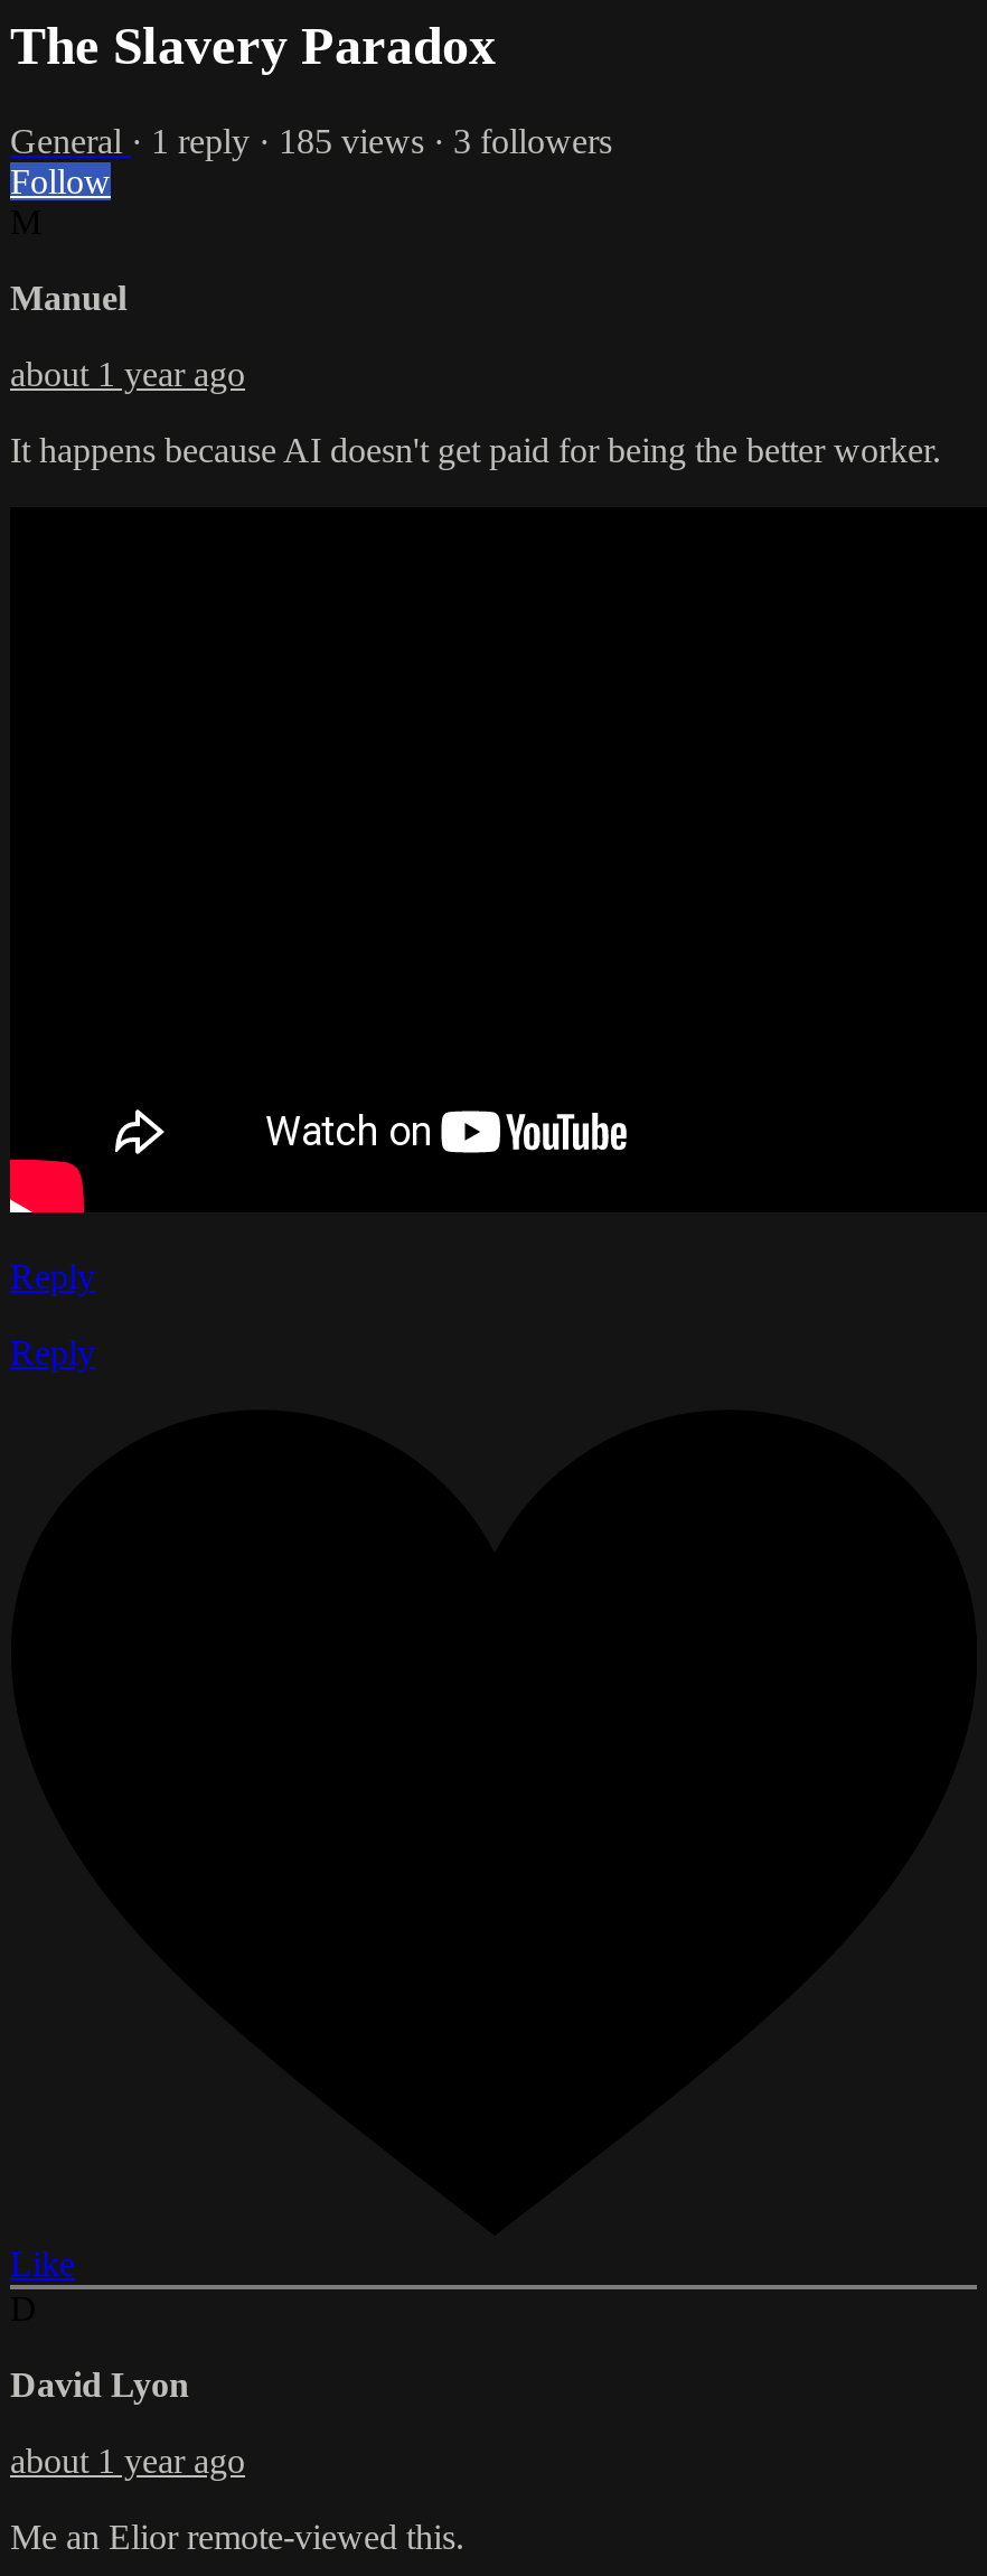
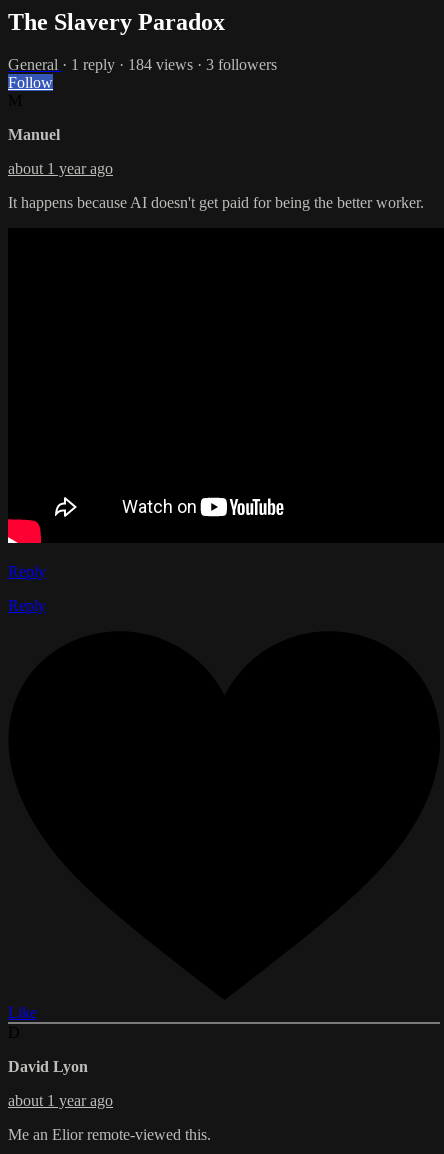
- General · 1 reply · 185 views · 3 followers
+ General · 1 reply · 184 views · 3 followers
